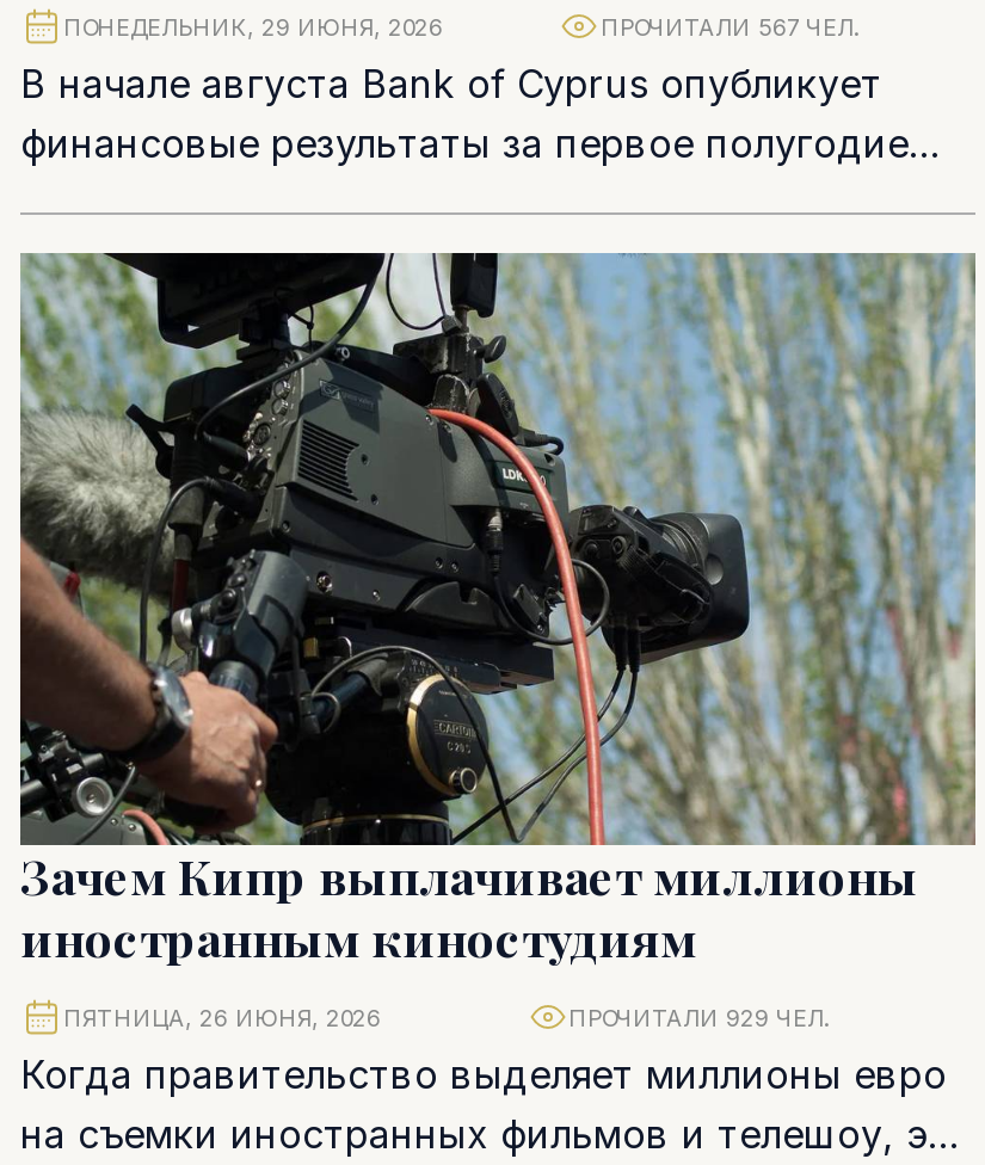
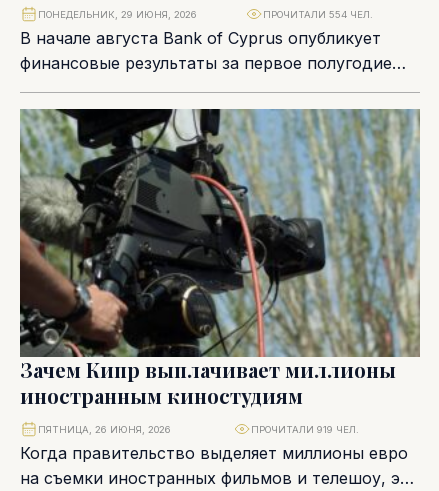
- ПРОЧИТАЛИ 567 ЧЕЛ.
+ ПРОЧИТАЛИ 554 ЧЕЛ.

- ПРОЧИТАЛИ 929 ЧЕЛ.
+ ПРОЧИТАЛИ 919 ЧЕЛ.
